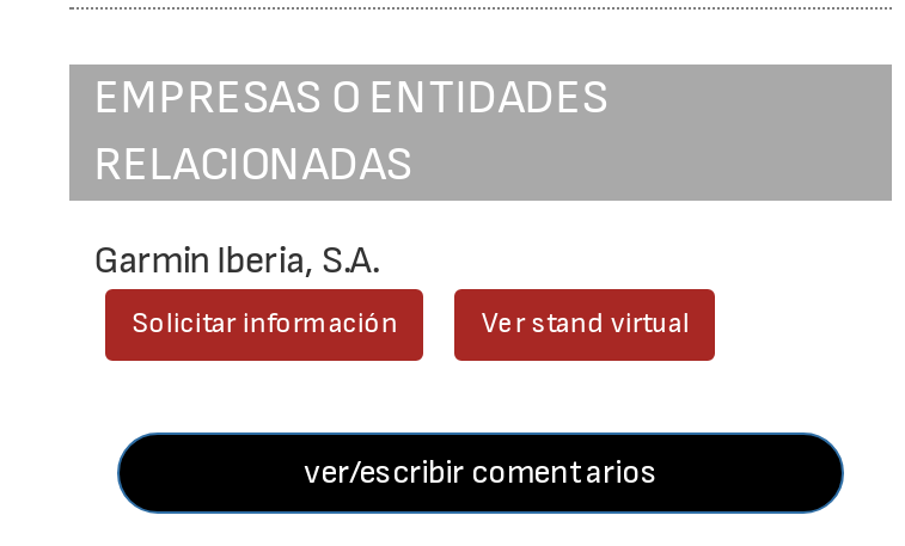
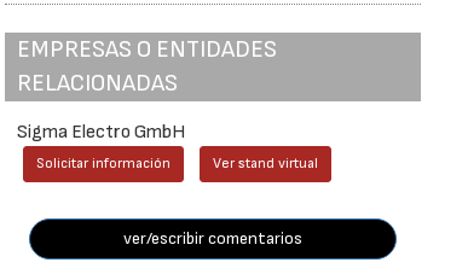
- Garmin Iberia, S.A.
+ Sigma Electro GmbH
